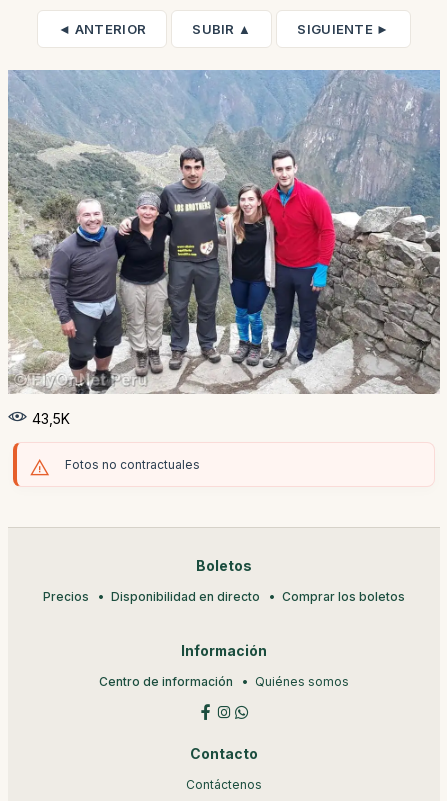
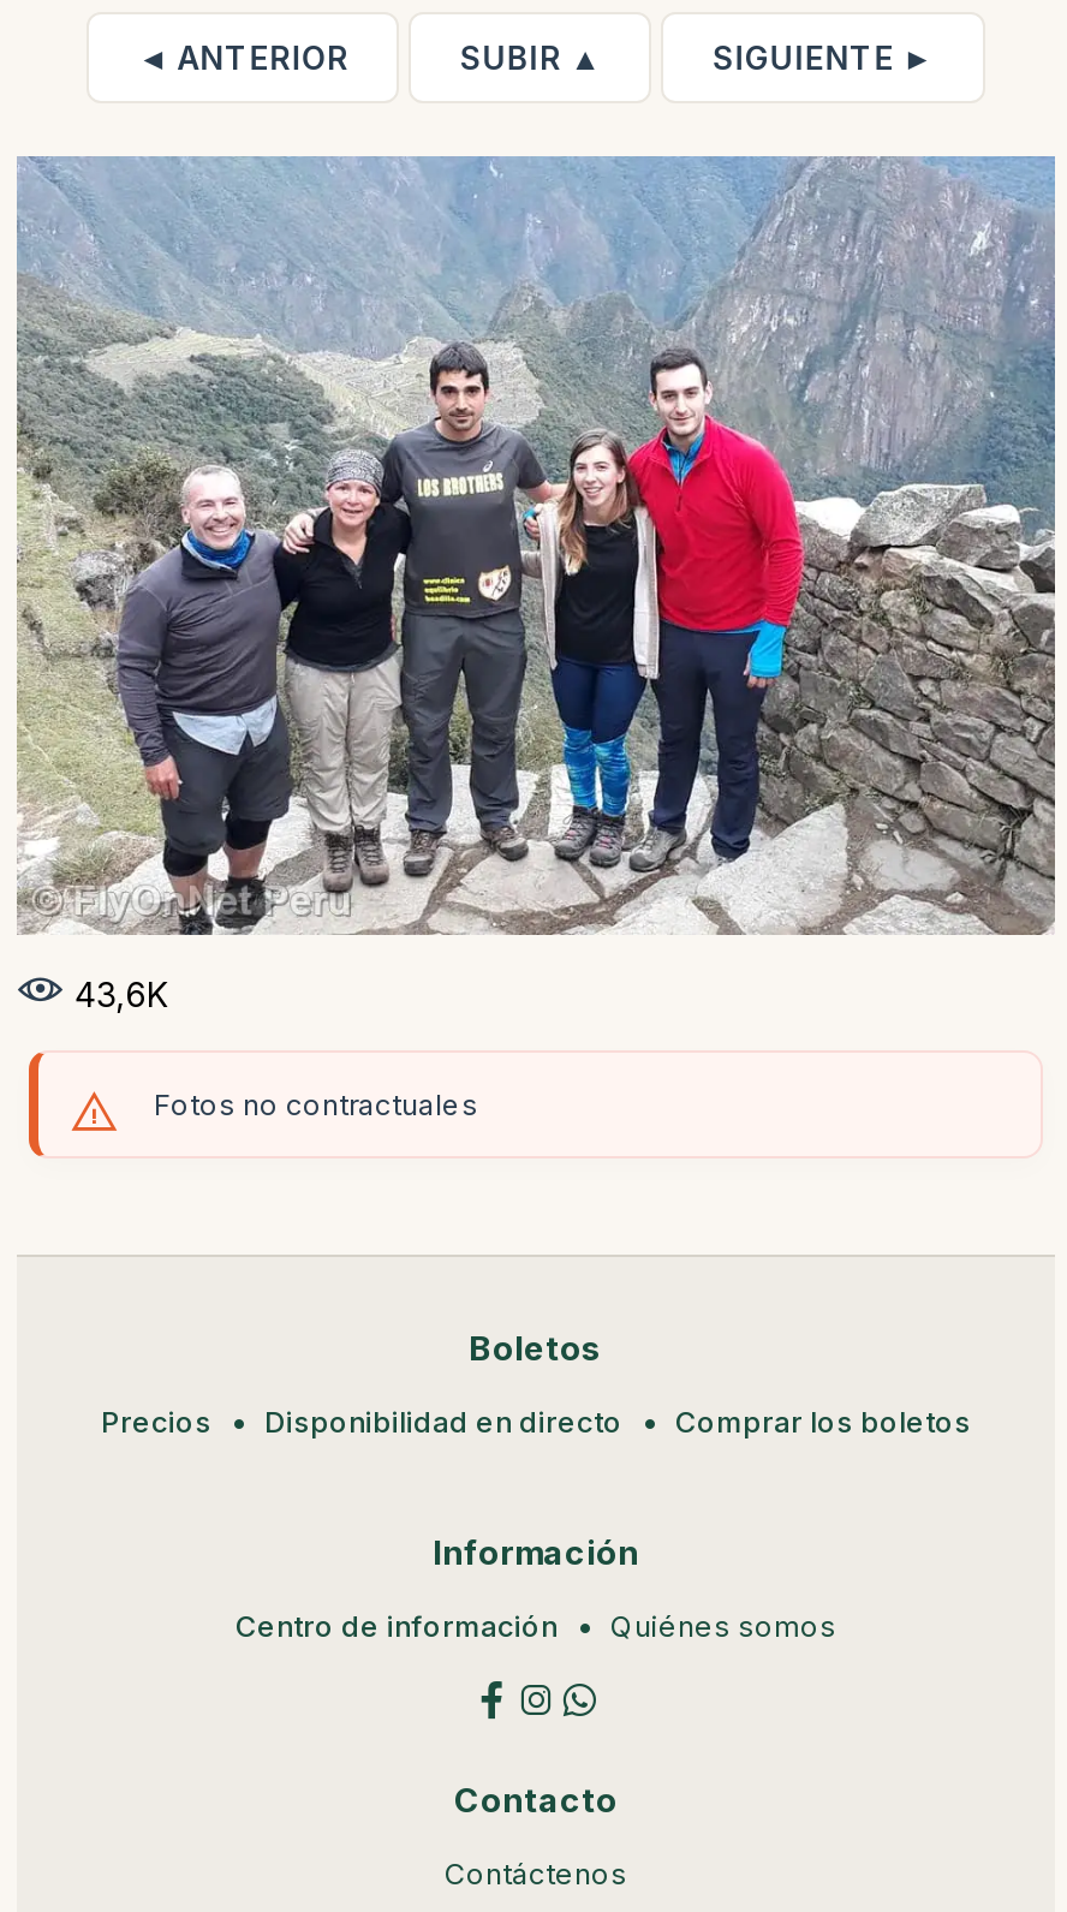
- 43,5K
+ 43,6K
